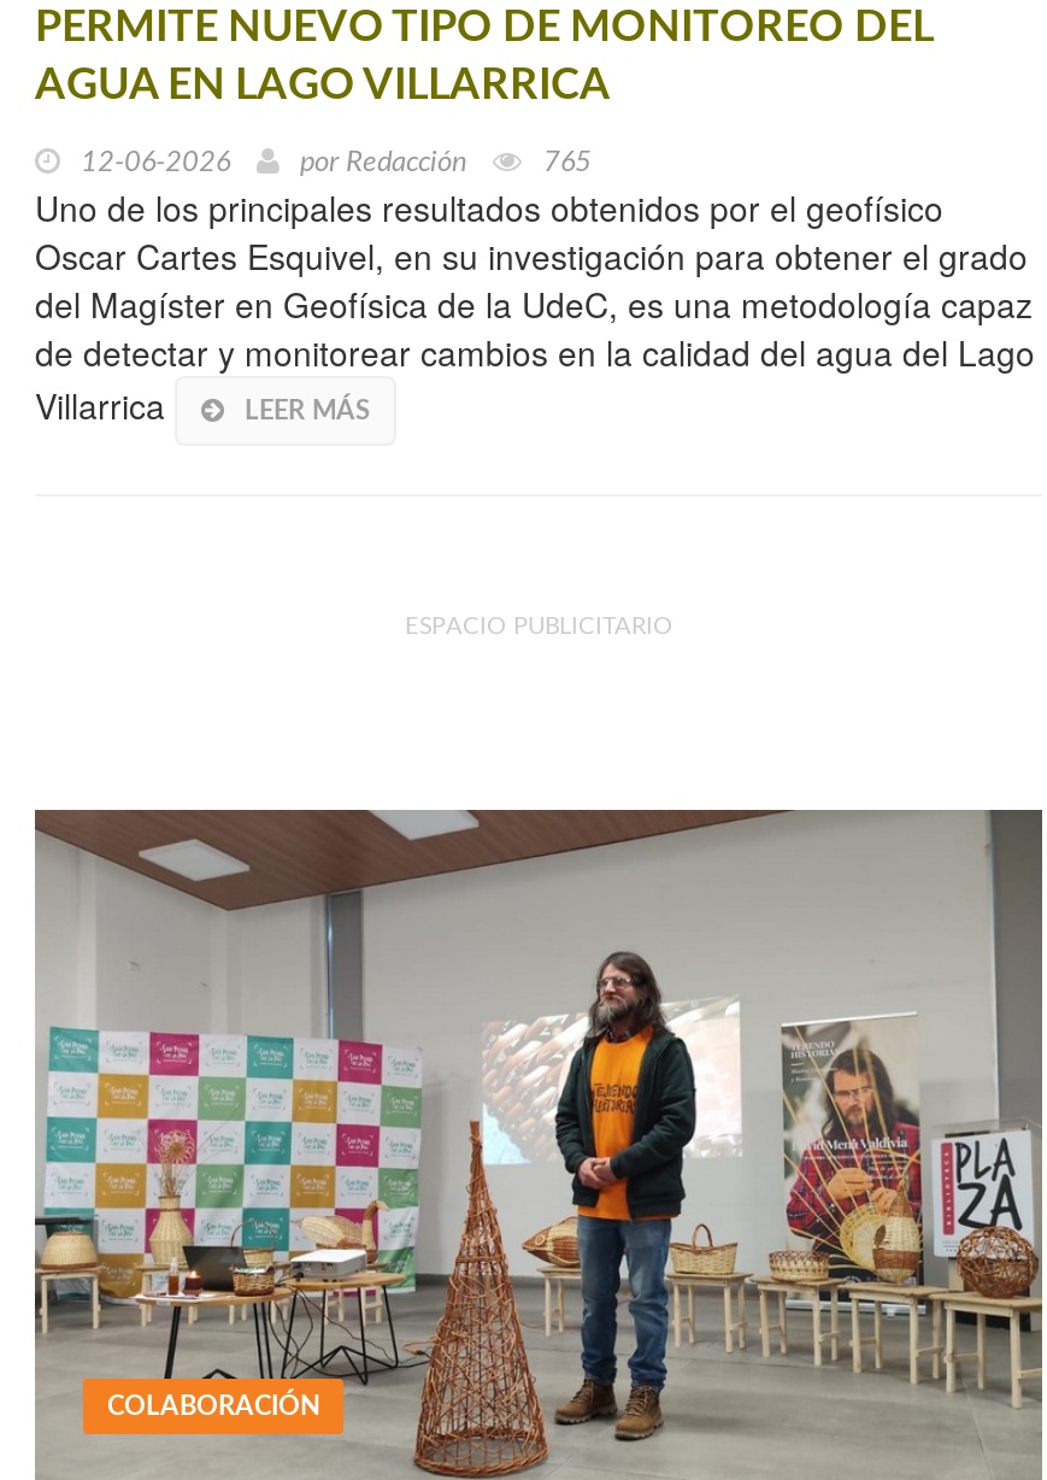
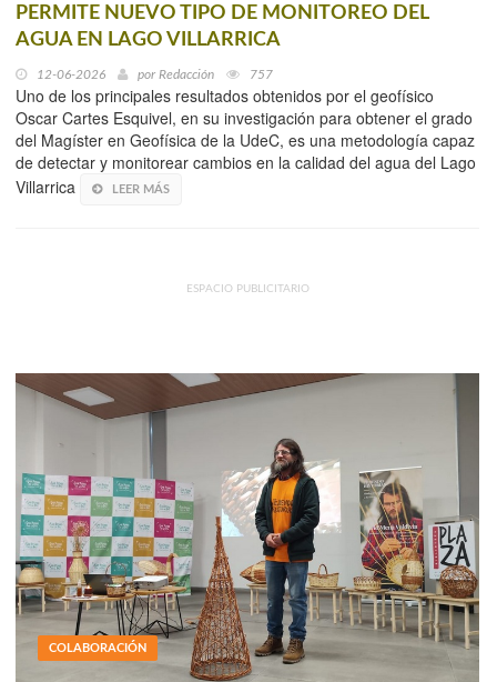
- 765
+ 757
